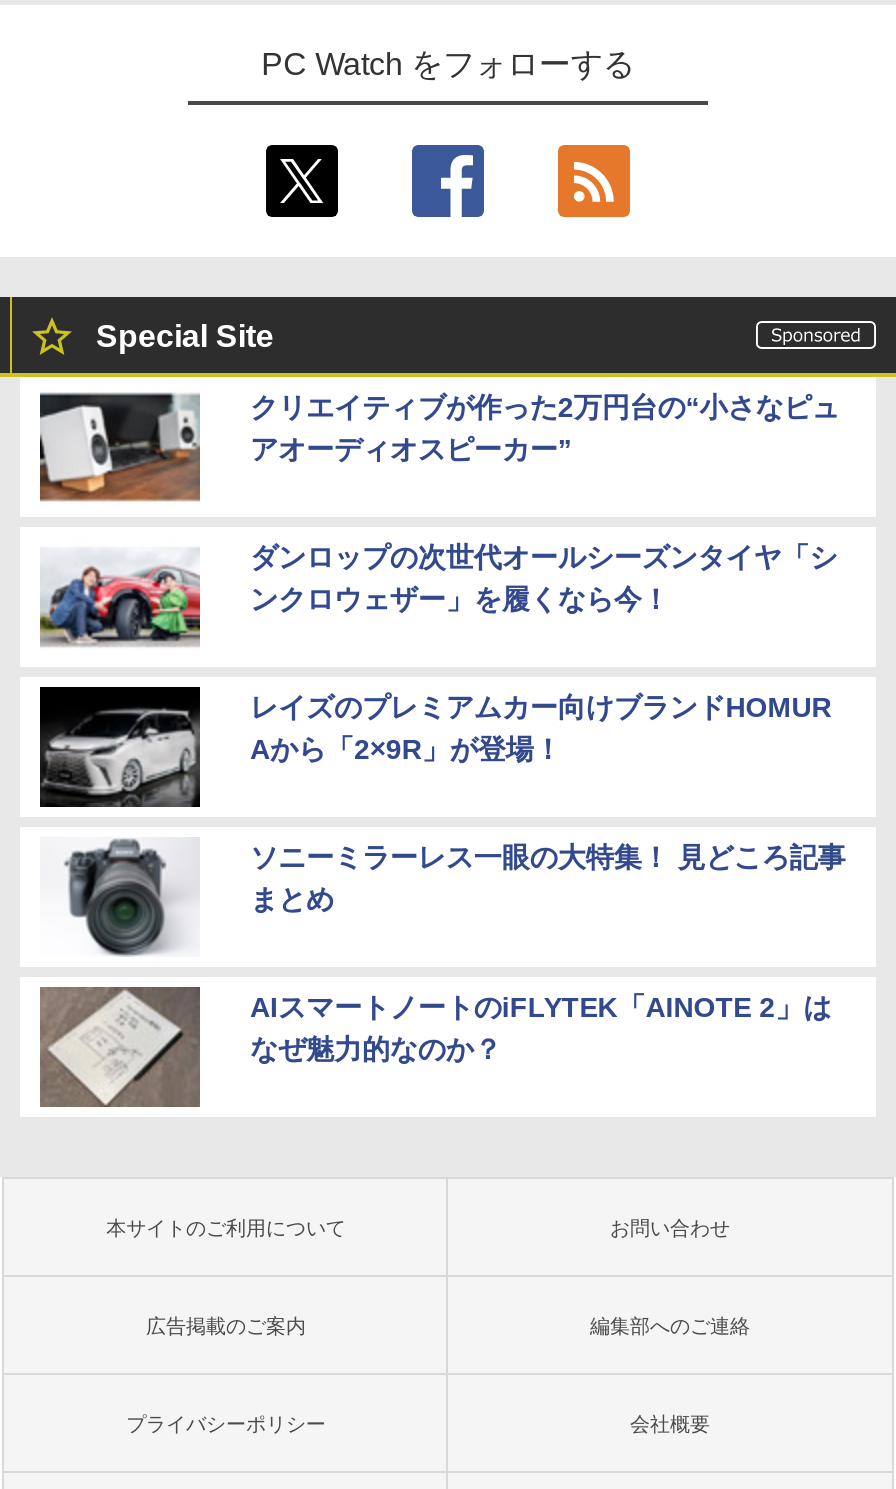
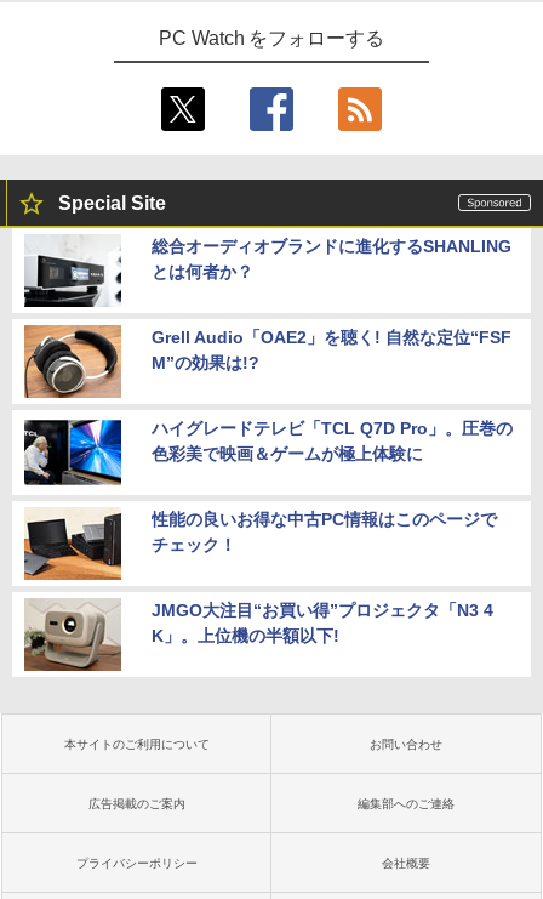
- [image]
- クリエイティブが作った2万円台の“小さなピュ
- アオーディオスピーカー”
+ [image]
+ 総合オーディオブランドに進化するSHANLING
+ とは何者か？

- [image]
- ダンロップの次世代オールシーズンタイヤ「シ
- ンクロウェザー」を履くなら今！
+ [image]
+ Grell Audio「OAE2」を聴く! 自然な定位“FSF
+ M”の効果は!?

- [image]
- レイズのプレミアムカー向けブランドHOMUR
- Aから「2×9R」が登場！
+ [image]
+ ハイグレードテレビ「TCL Q7D Pro」。圧巻の
+ 色彩美で映画＆ゲームが極上体験に

- [image]
- ソニーミラーレス一眼の大特集！ 見どころ記事
- まとめ
+ [image]
+ 性能の良いお得な中古PC情報はこのページで
+ チェック！

- [image]
- AIスマートノートのiFLYTEK「AINOTE 2」は
- なぜ魅力的なのか？
+ [image]
+ JMGO大注目“お買い得”プロジェクタ「N3 4
+ K」。上位機の半額以下!
